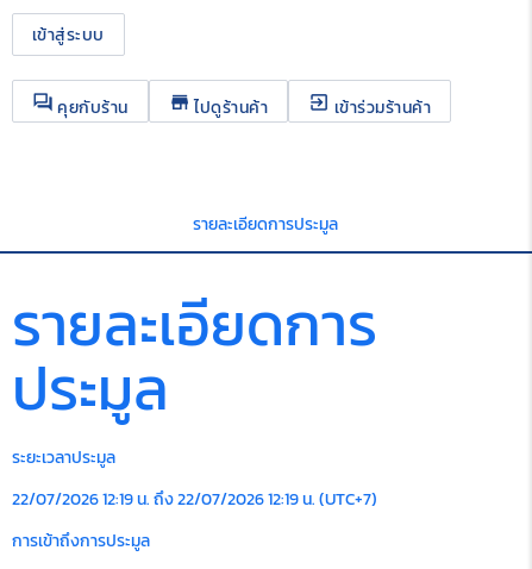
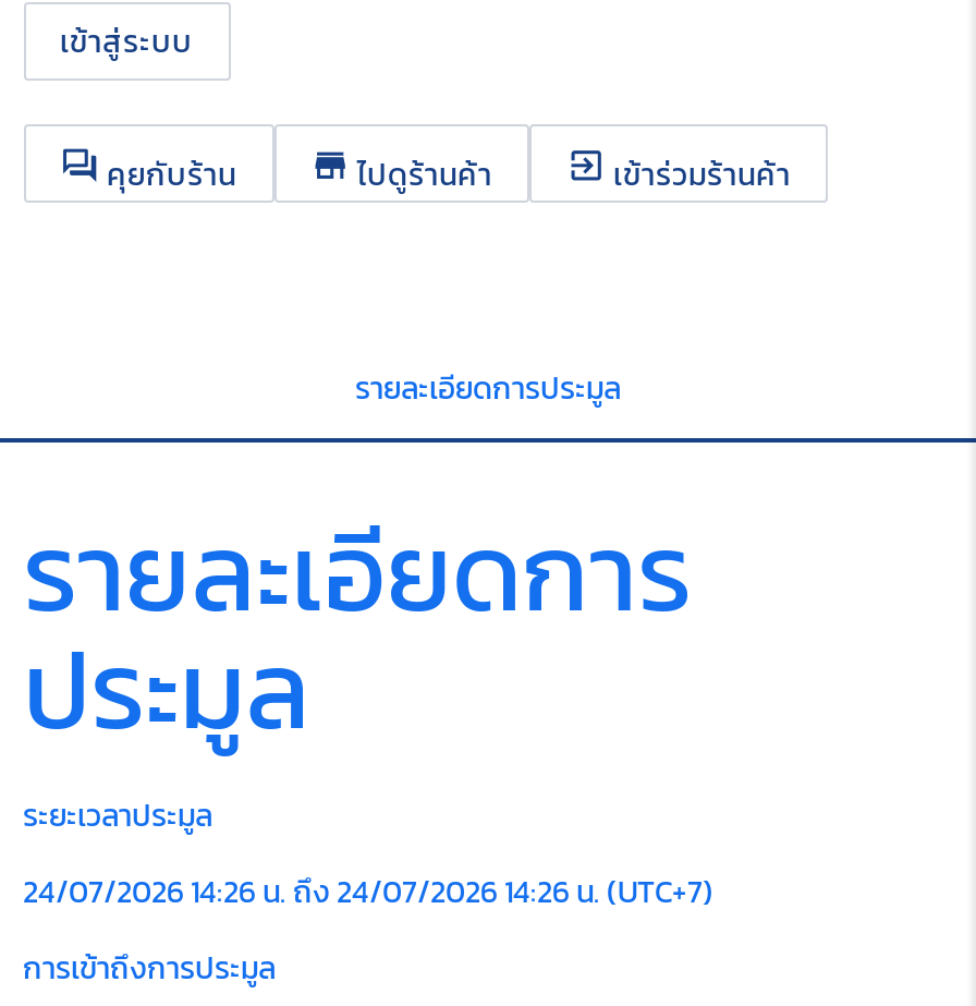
- 22/07/2026 12:19 น. ถึง 22/07/2026 12:19 น. (UTC+7)
+ 24/07/2026 14:26 น. ถึง 24/07/2026 14:26 น. (UTC+7)
